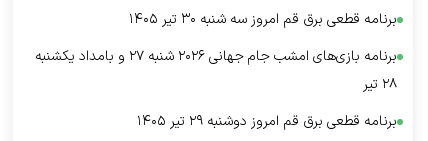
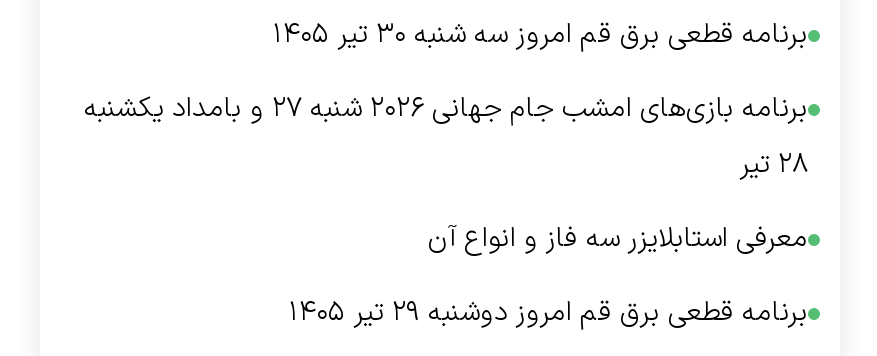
+ معرفی استابلایزر سه فاز و انواع آن
